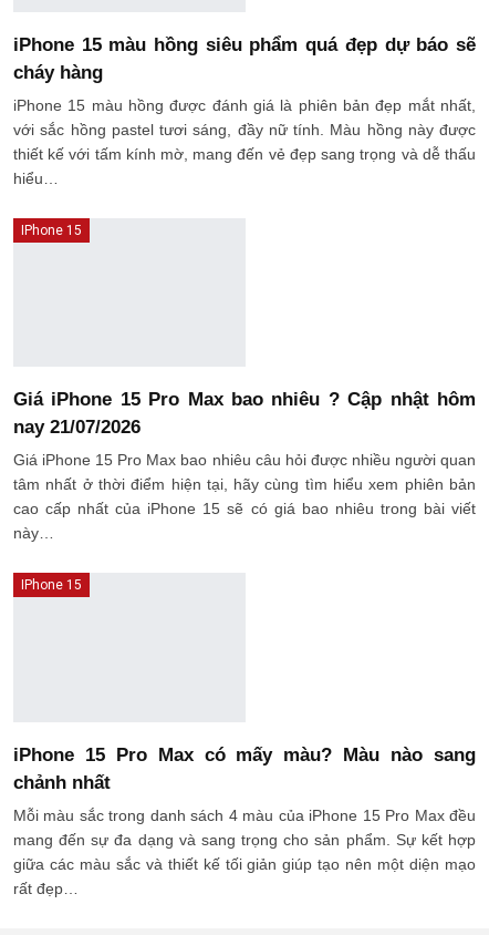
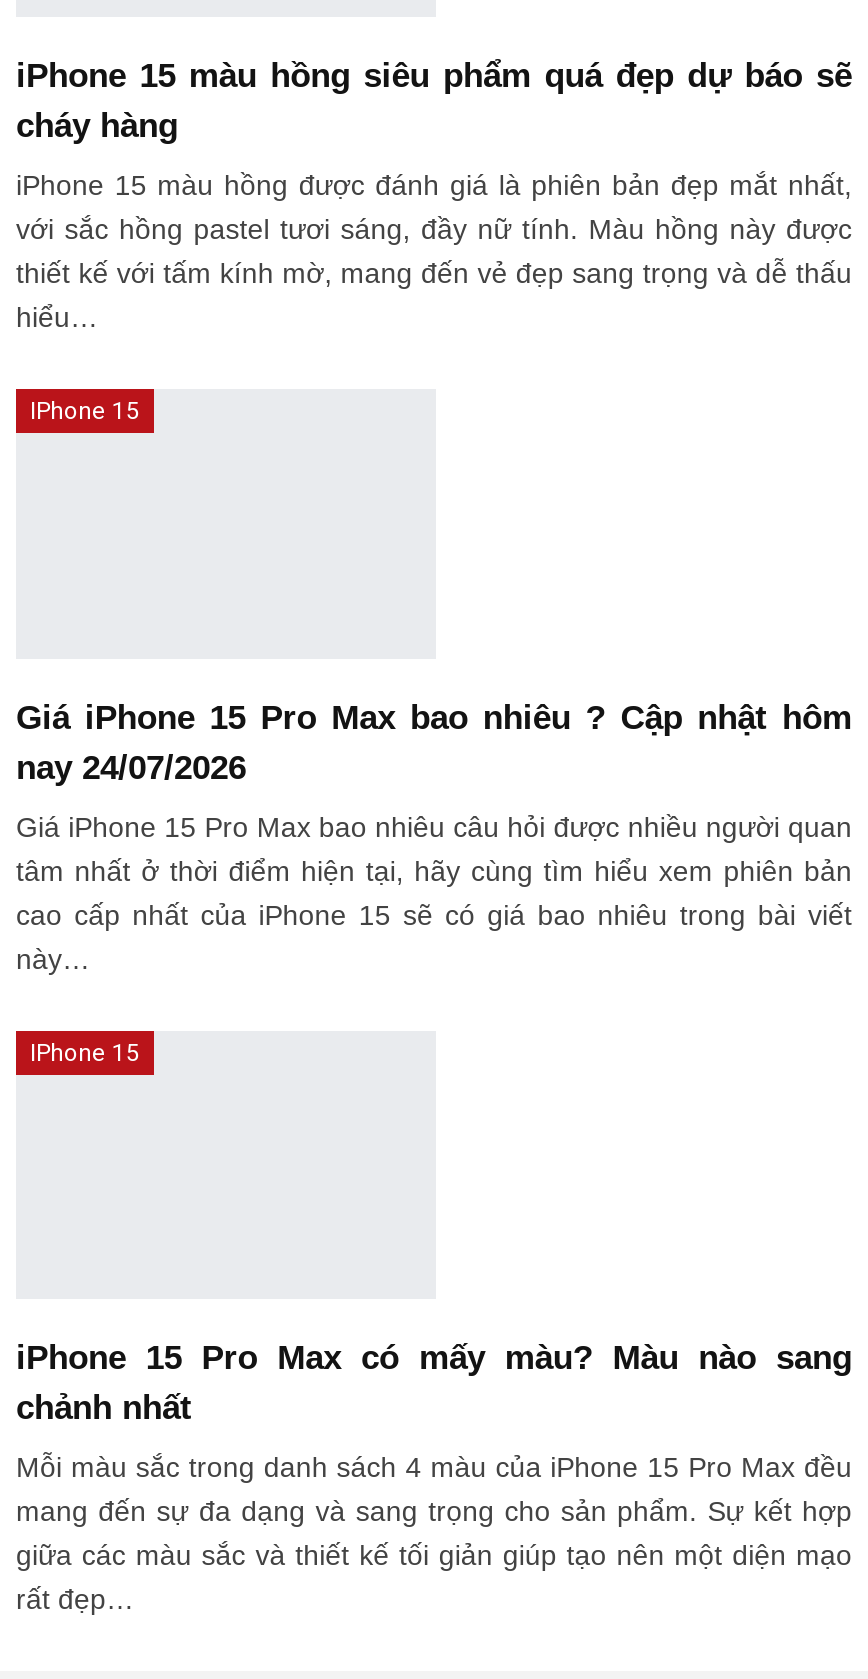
- nay 21/07/2026
+ nay 24/07/2026
